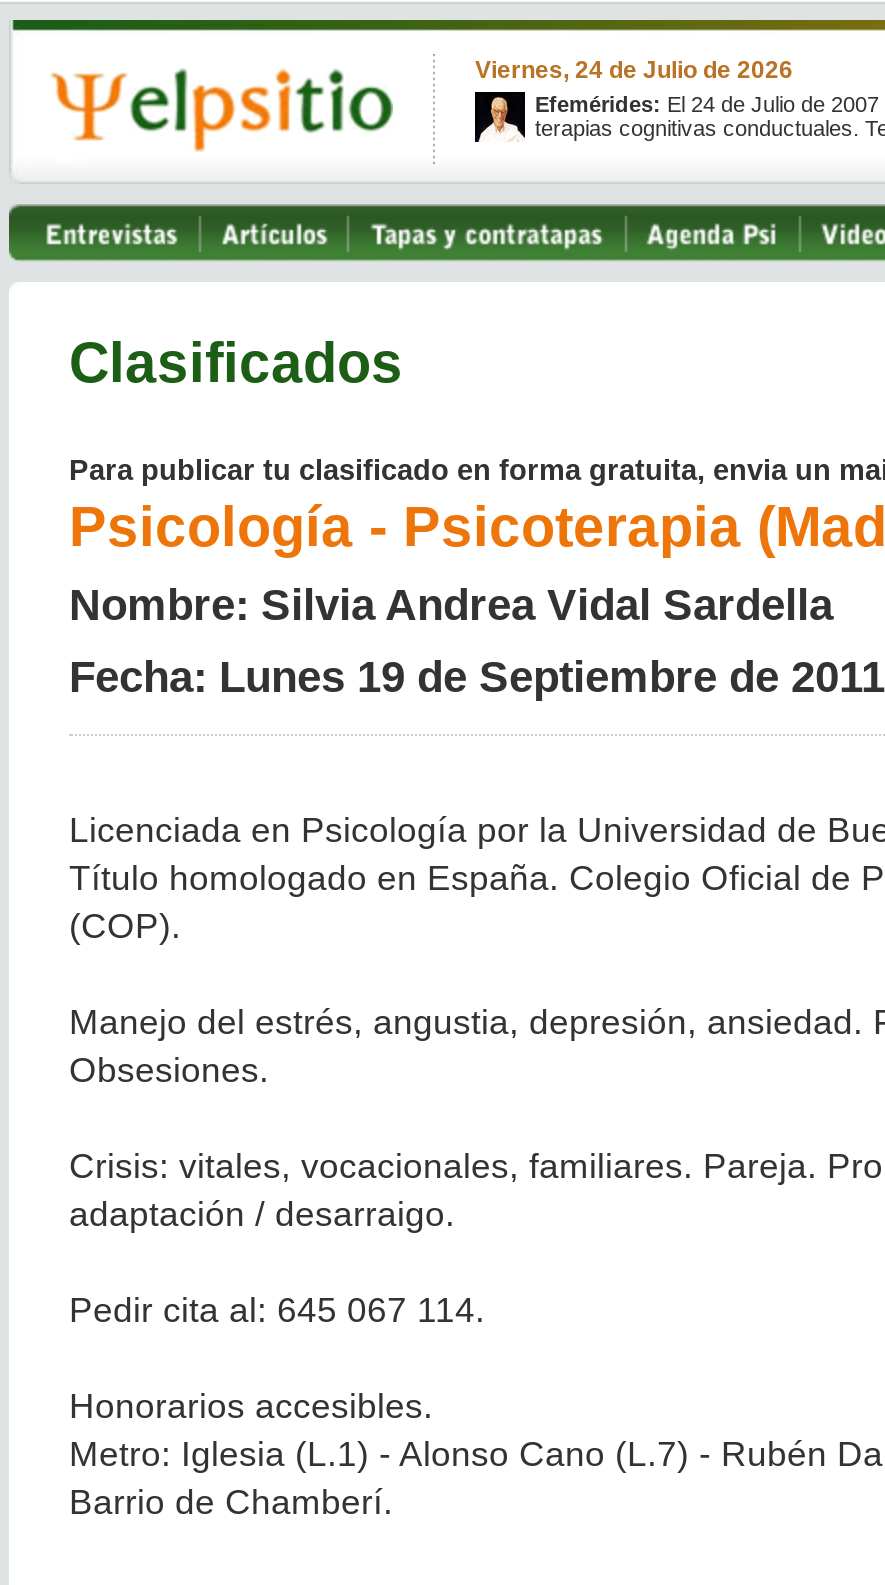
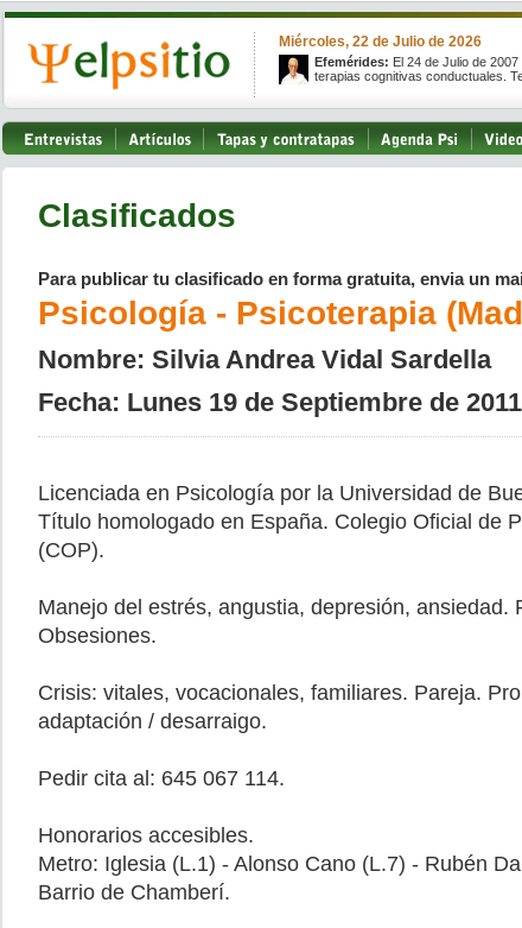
- Viernes, 24 de Julio de 2026
+ Miércoles, 22 de Julio de 2026
